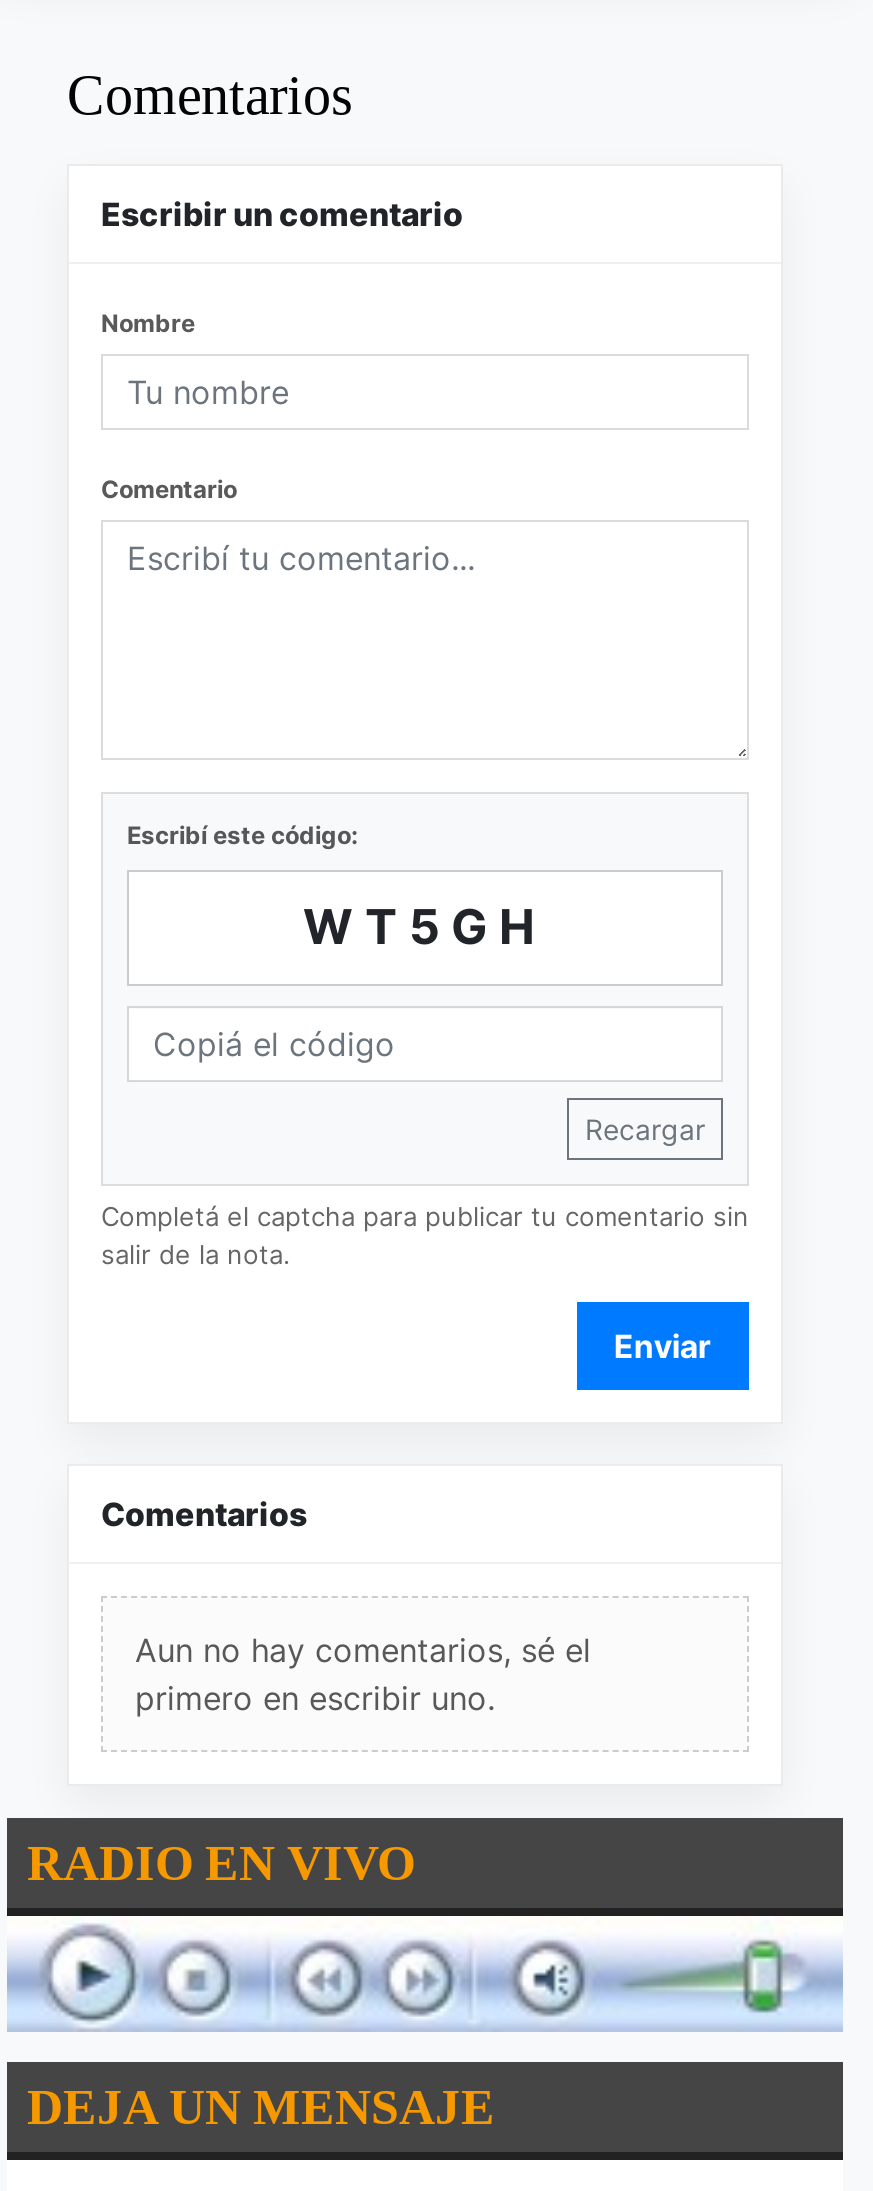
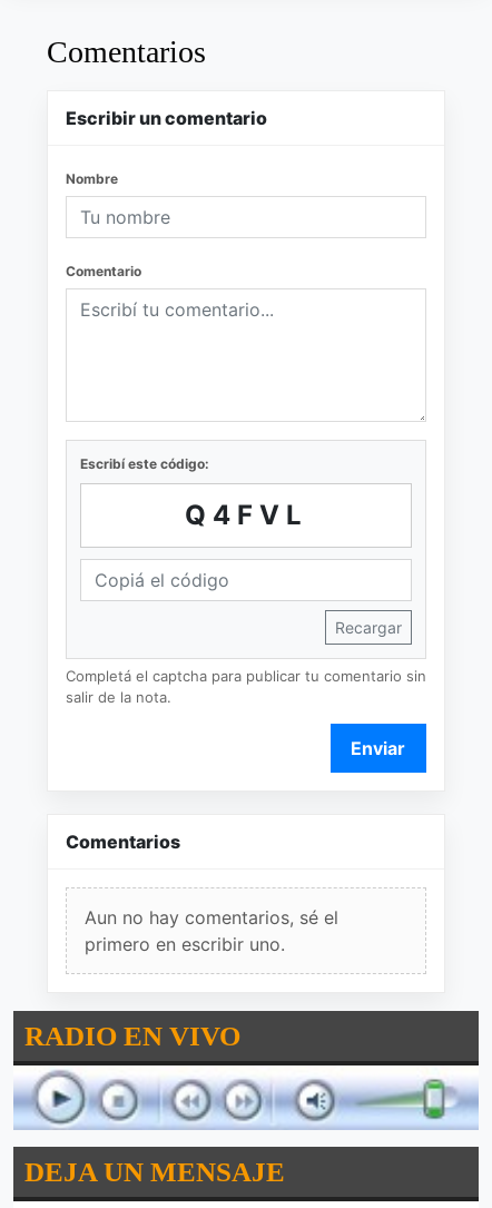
- WT5GH
+ Q4FVL
